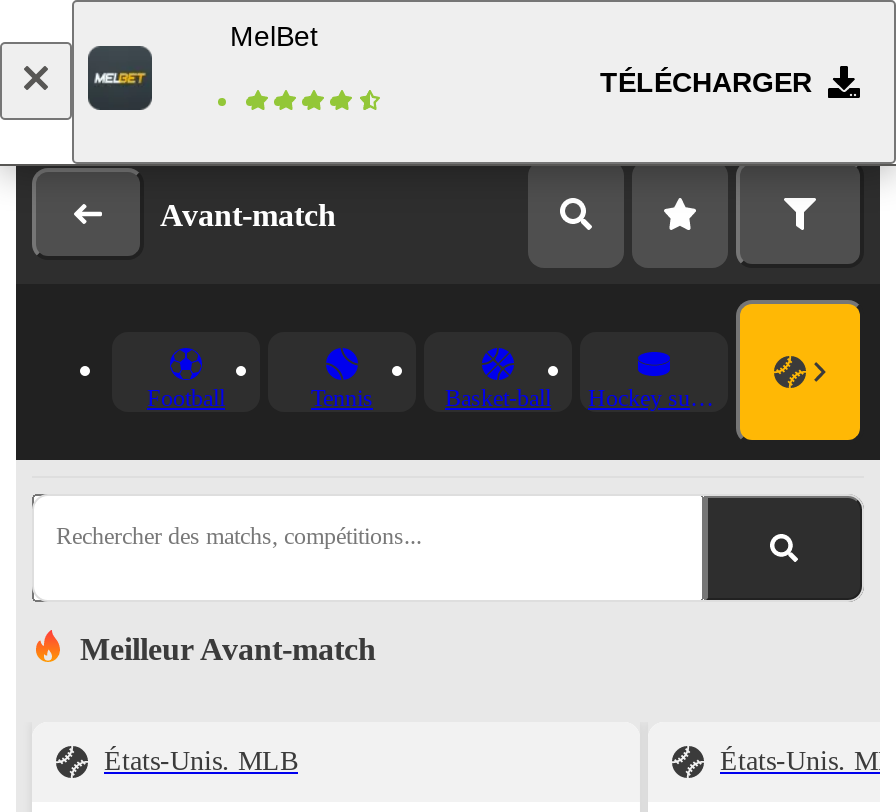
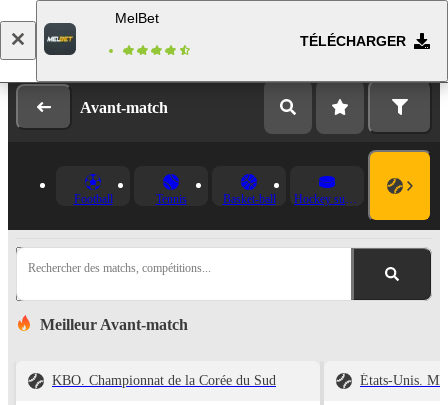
- États-Unis. MLB
+ KBO. Championnat de la Corée du Sud
